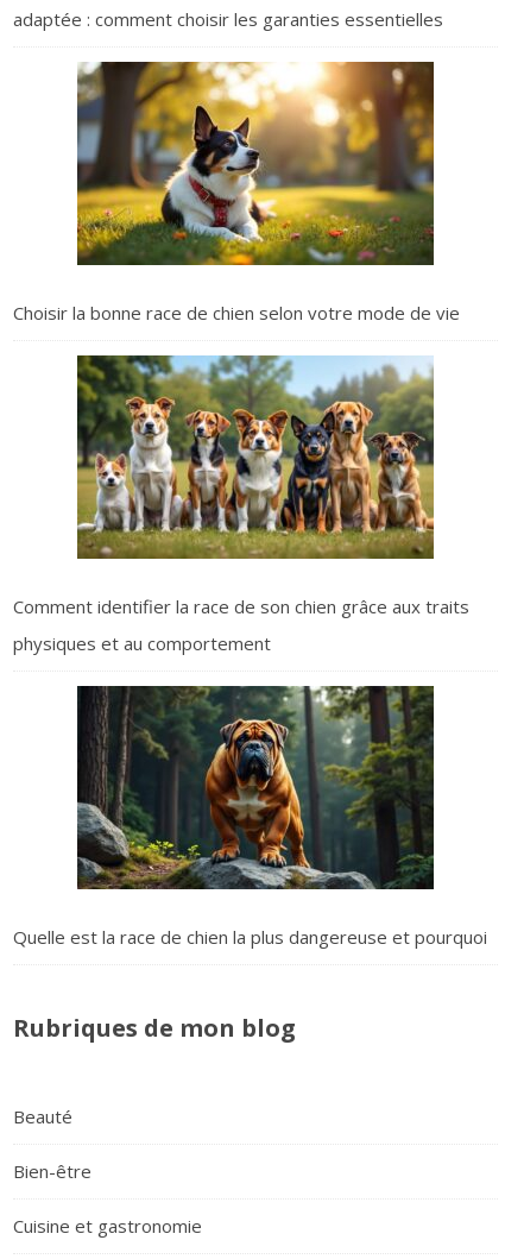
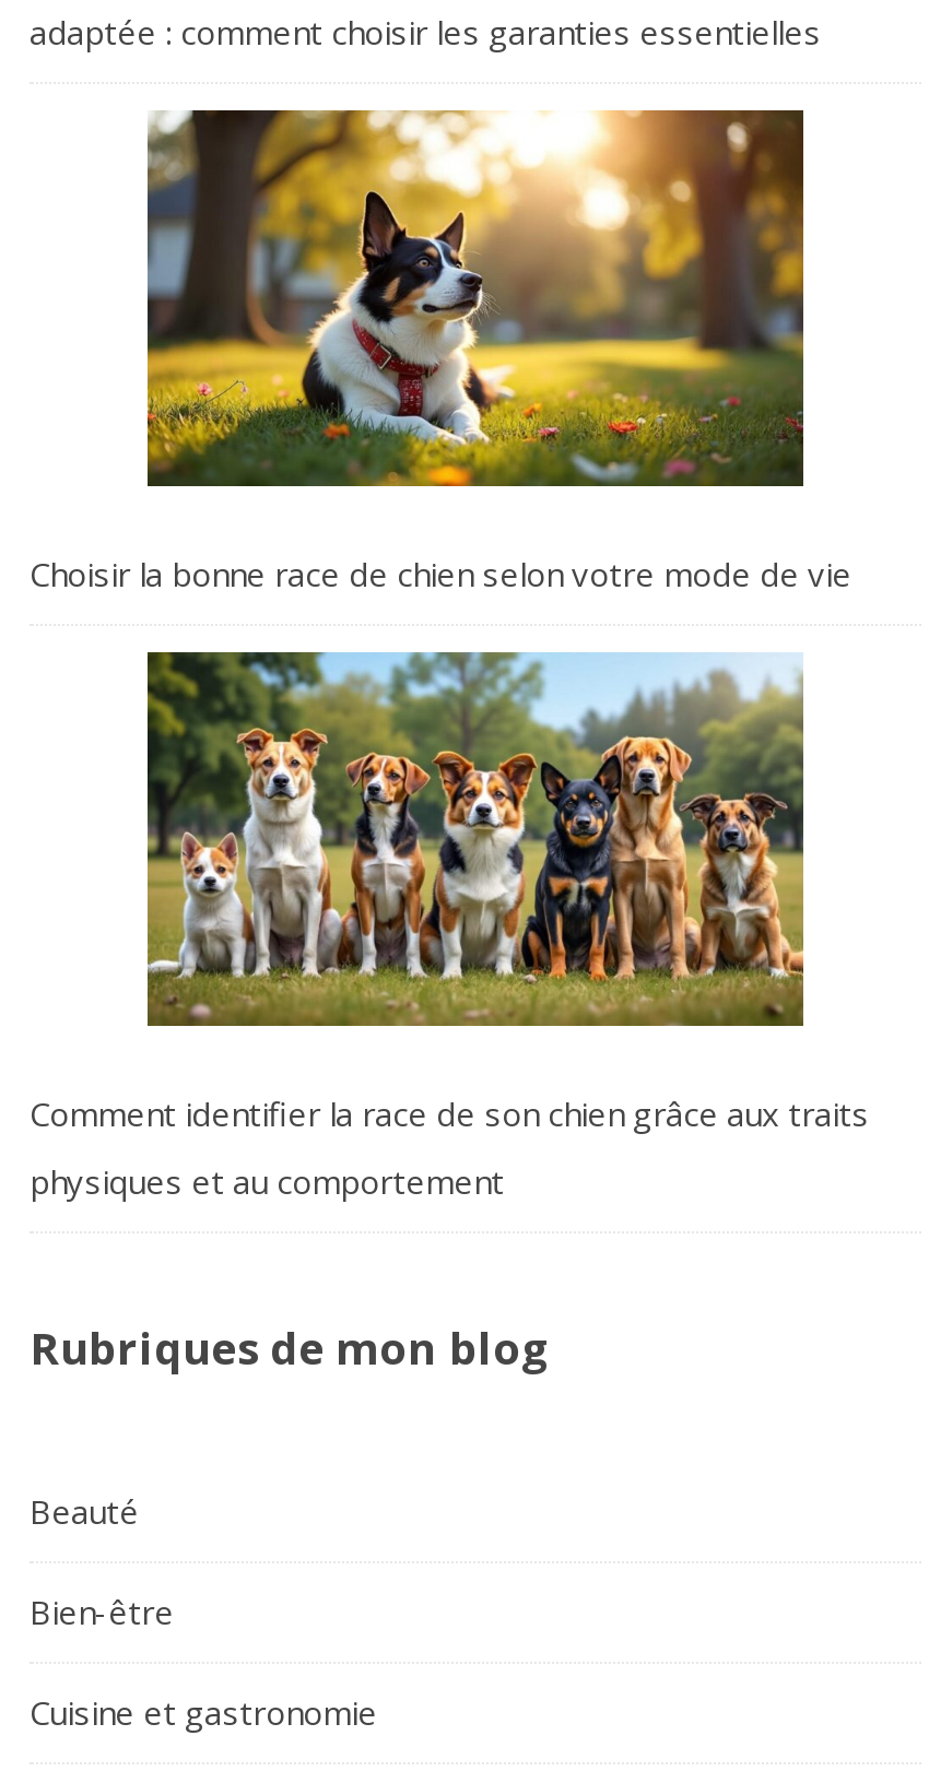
- [image]
- Quelle est la race de chien la plus dangereuse et pourquoi
